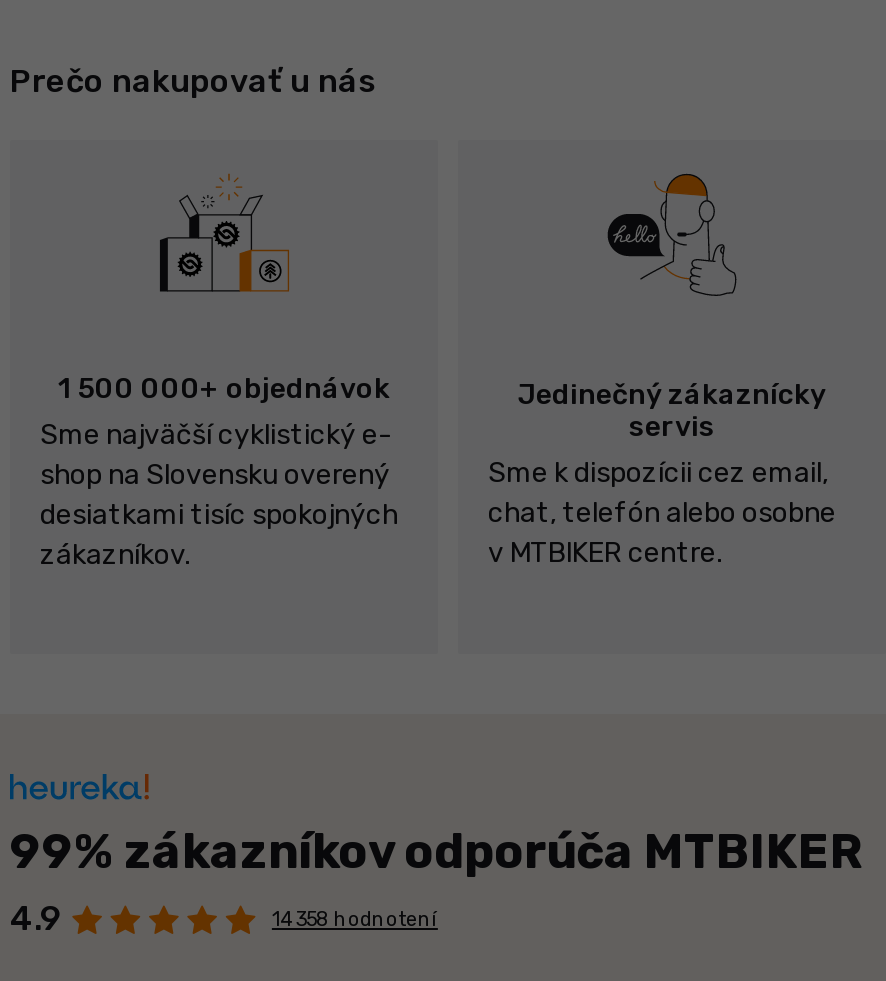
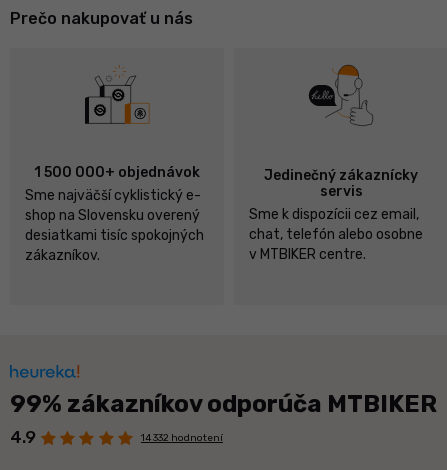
- 14 358 hodnotení
+ 14 332 hodnotení
